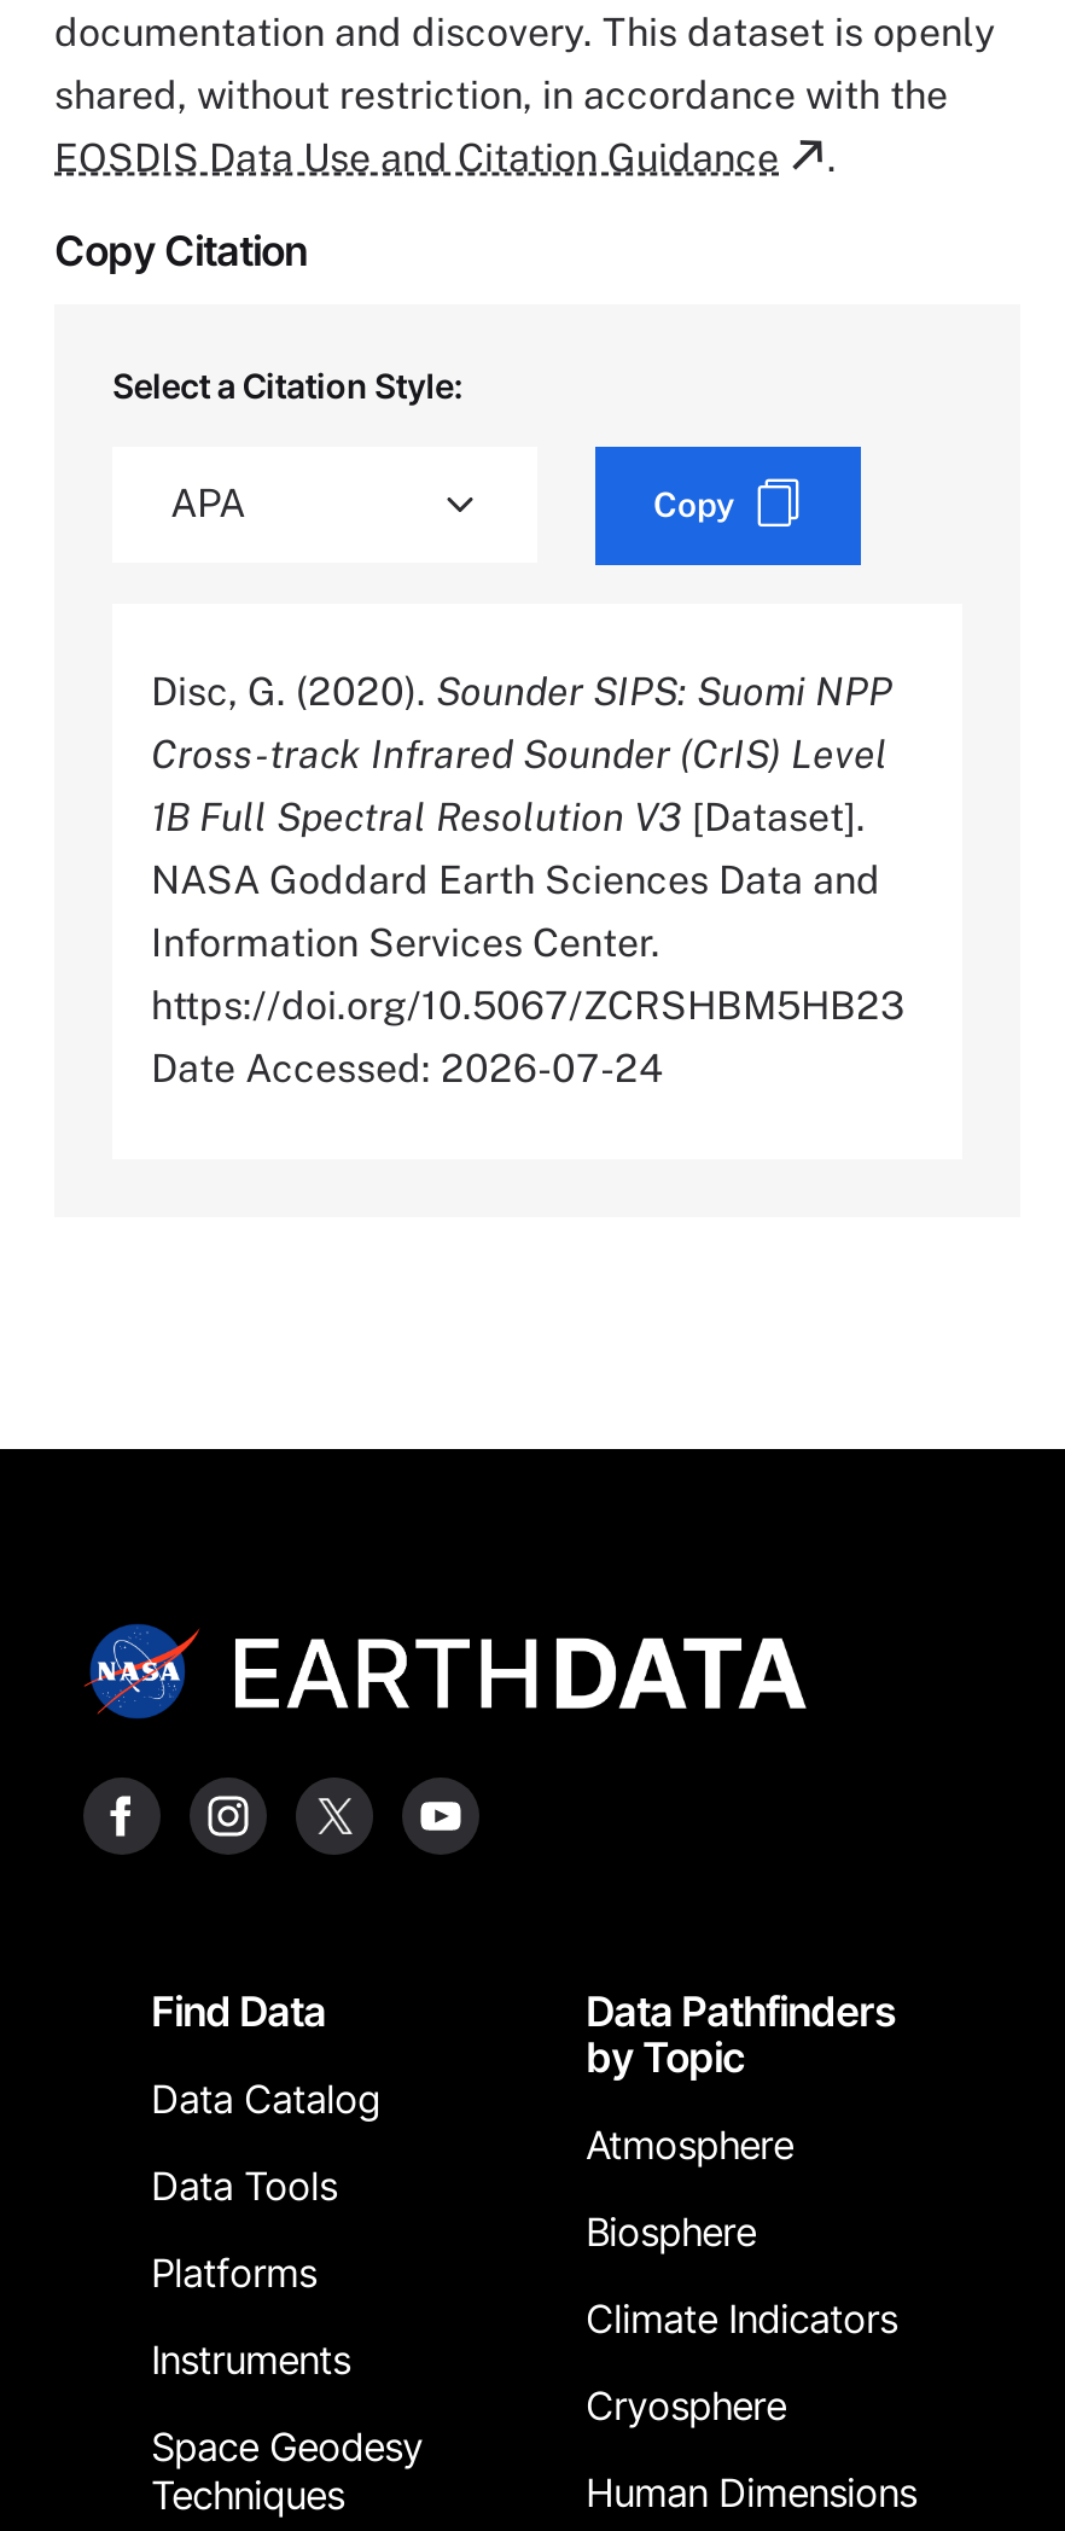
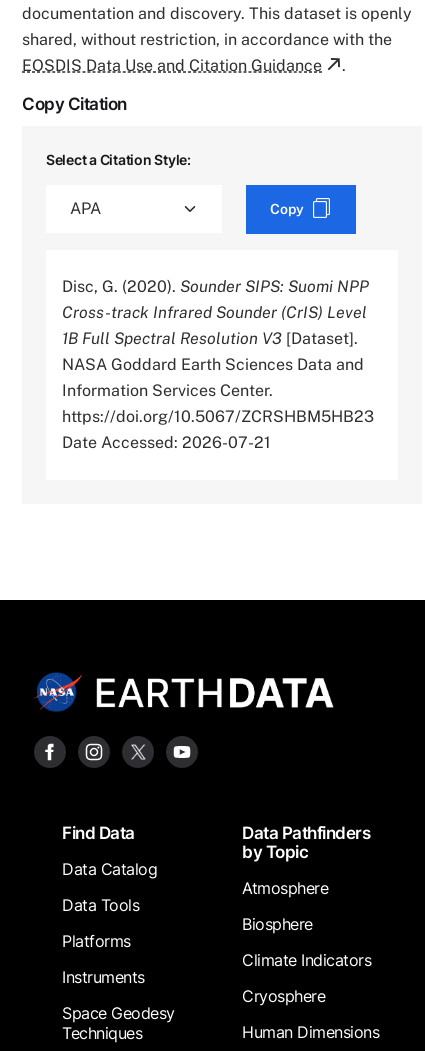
- Date Accessed: 2026-07-24
+ Date Accessed: 2026-07-21
